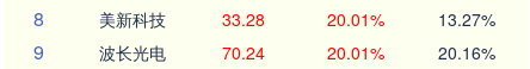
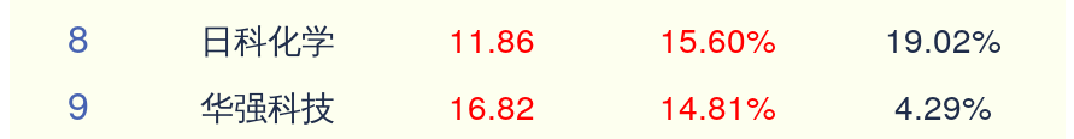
- 美新科技
- 33.28
- 20.01%
- 13.27%
+ 日科化学
+ 11.86
+ 15.60%
+ 19.02%

- 波长光电
- 70.24
- 20.01%
- 20.16%
+ 华强科技
+ 16.82
+ 14.81%
+ 4.29%
